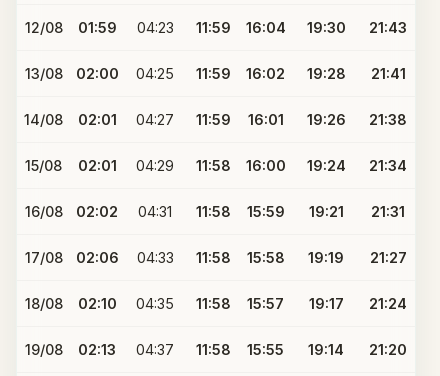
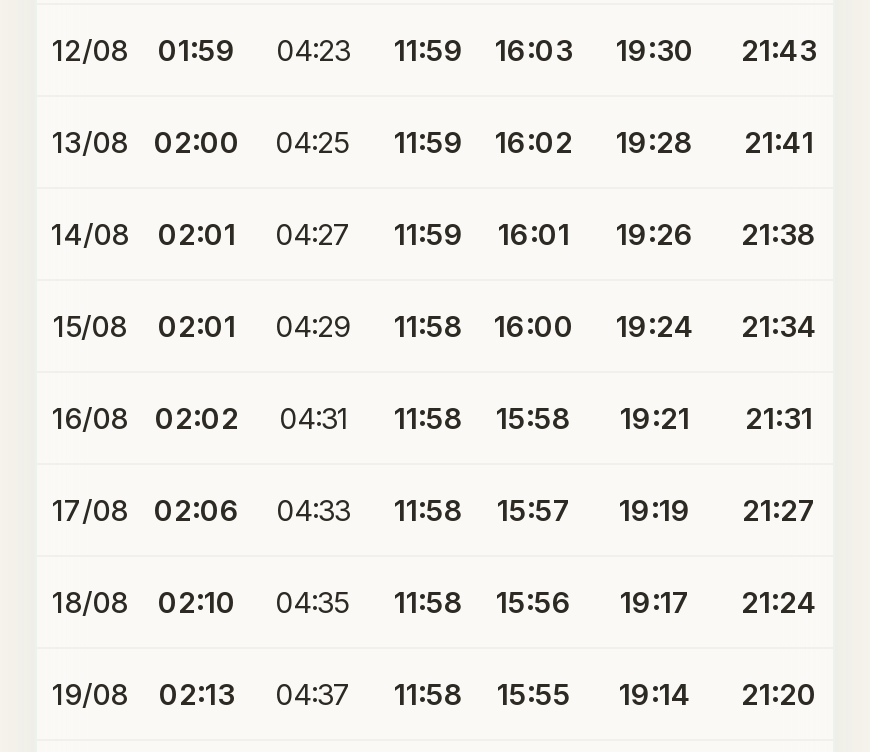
- 12/08 01:59 04:23 11:59 16:04 19:30 21:43
+ 12/08 01:59 04:23 11:59 16:03 19:30 21:43

- 16/08 02:02 04:31 11:58 15:59 19:21 21:31
+ 16/08 02:02 04:31 11:58 15:58 19:21 21:31

- 17/08 02:06 04:33 11:58 15:58 19:19 21:27
+ 17/08 02:06 04:33 11:58 15:57 19:19 21:27

- 18/08 02:10 04:35 11:58 15:57 19:17 21:24
+ 18/08 02:10 04:35 11:58 15:56 19:17 21:24
